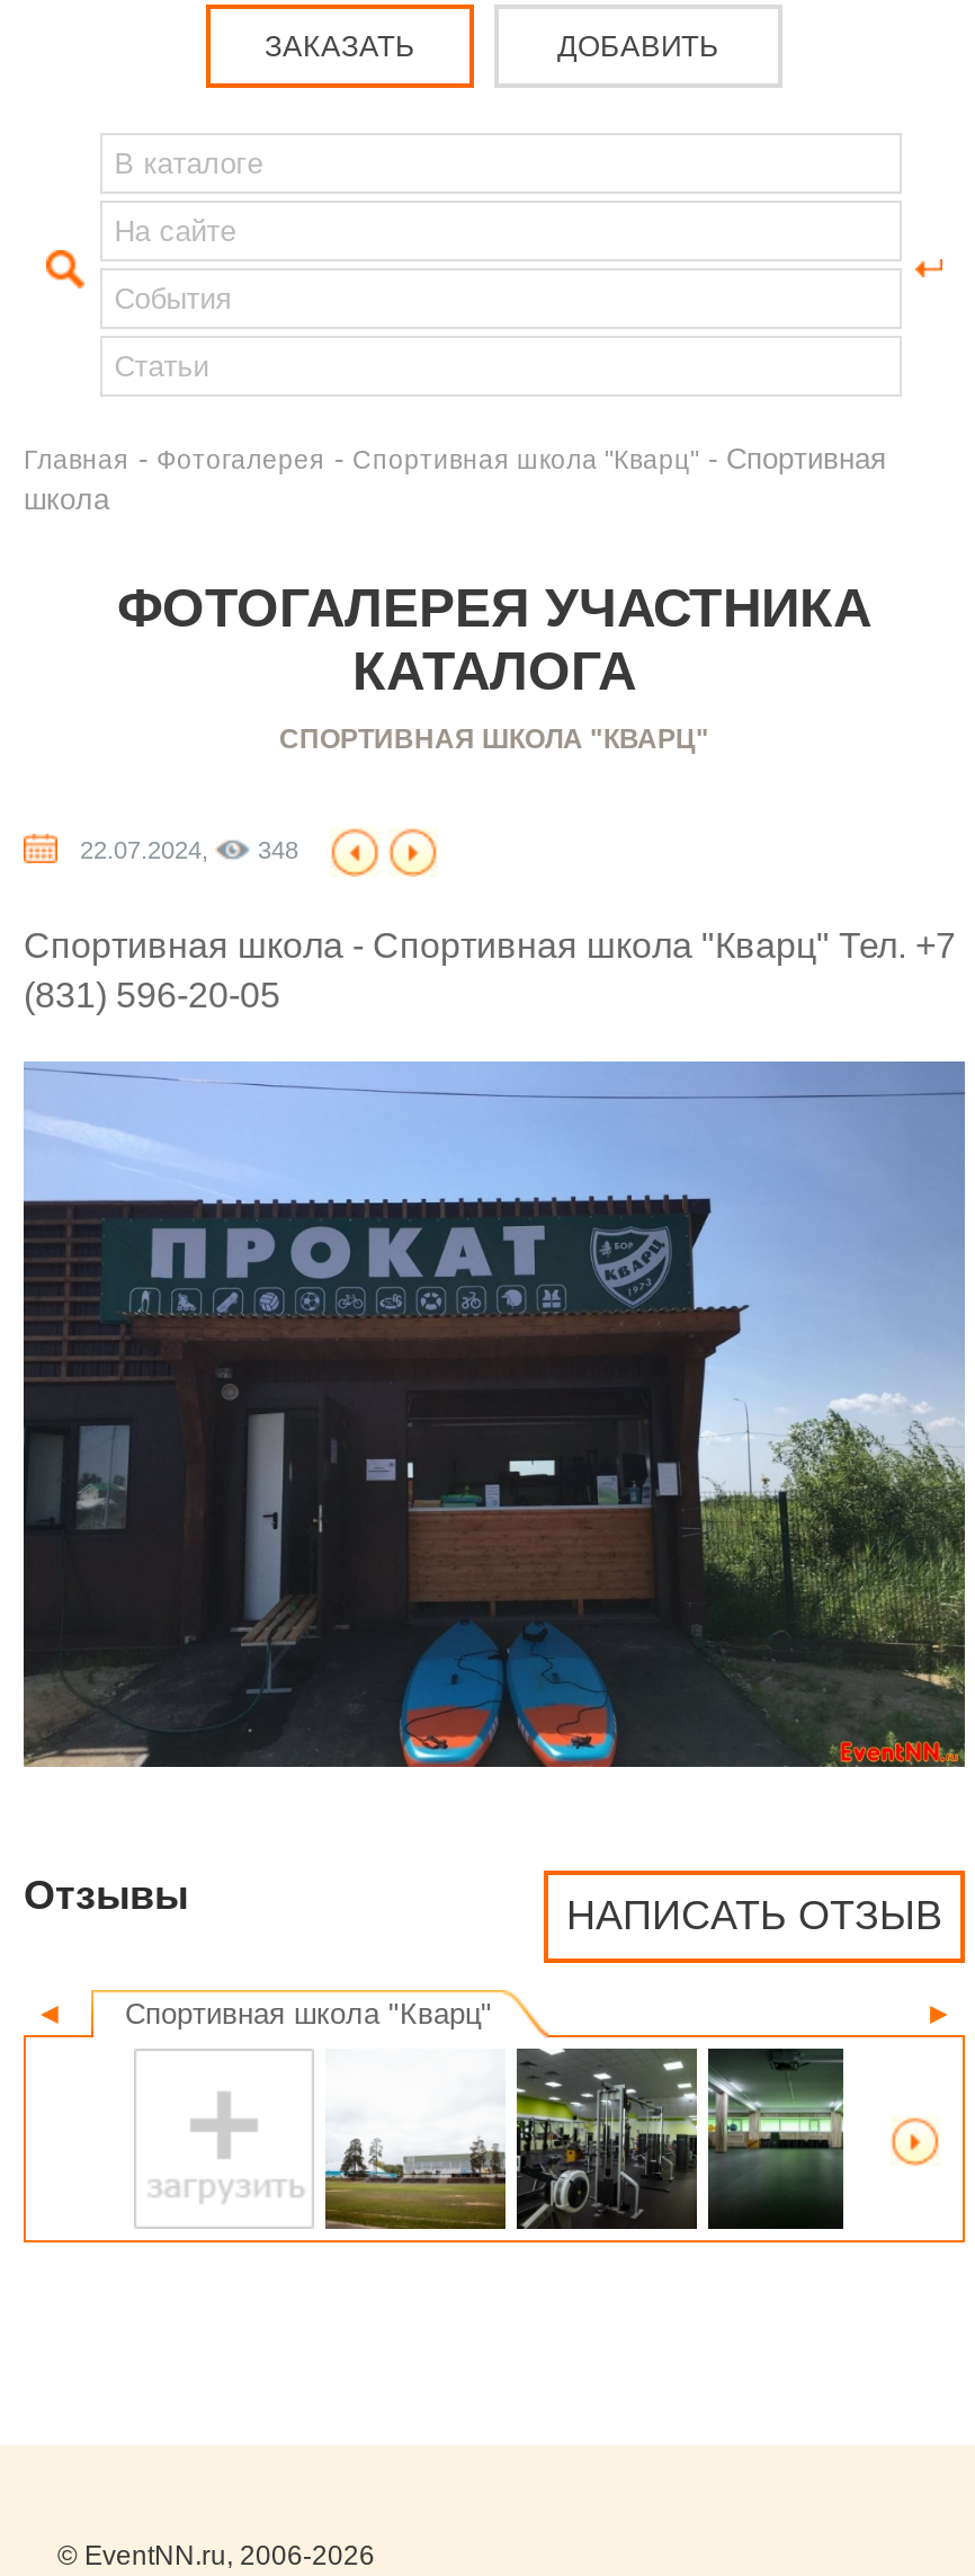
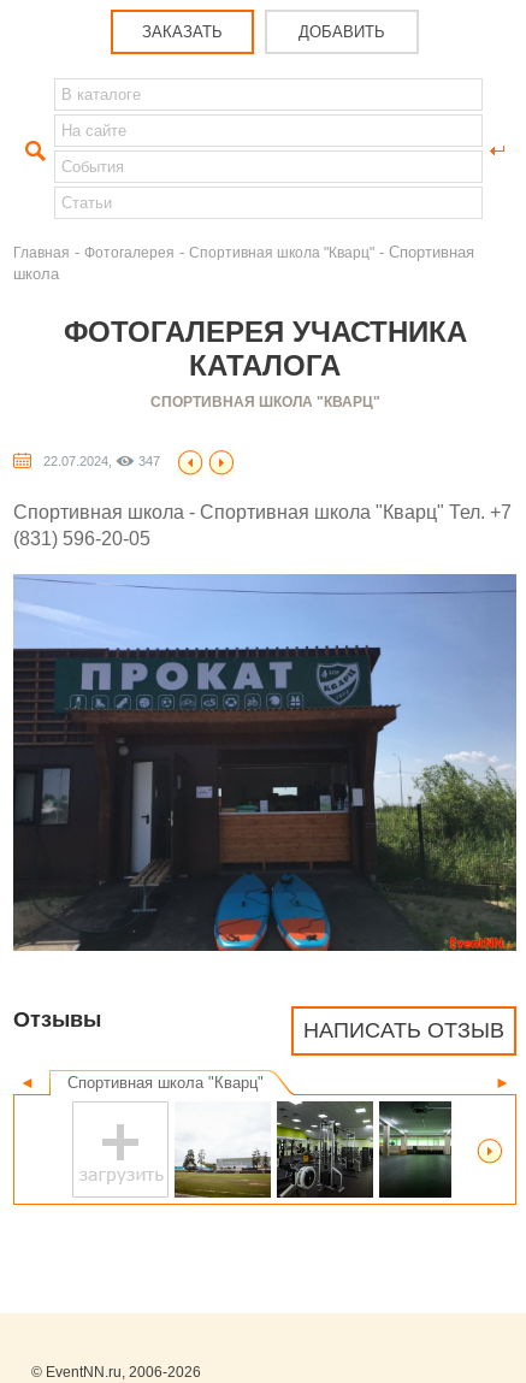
- 22.07.2024, 348
+ 22.07.2024, 347
